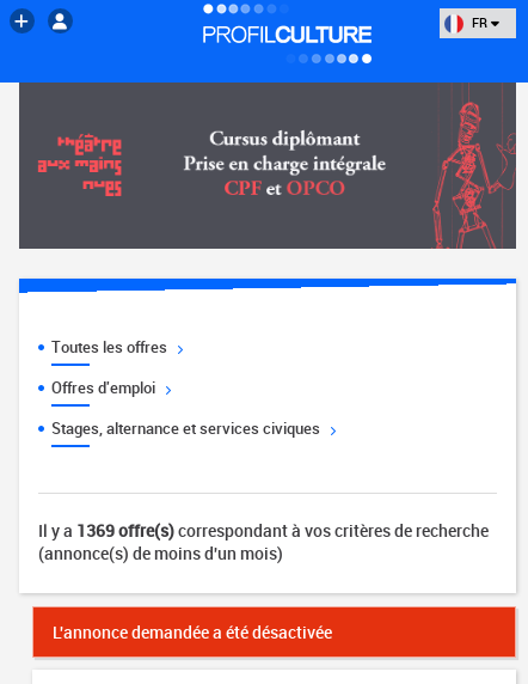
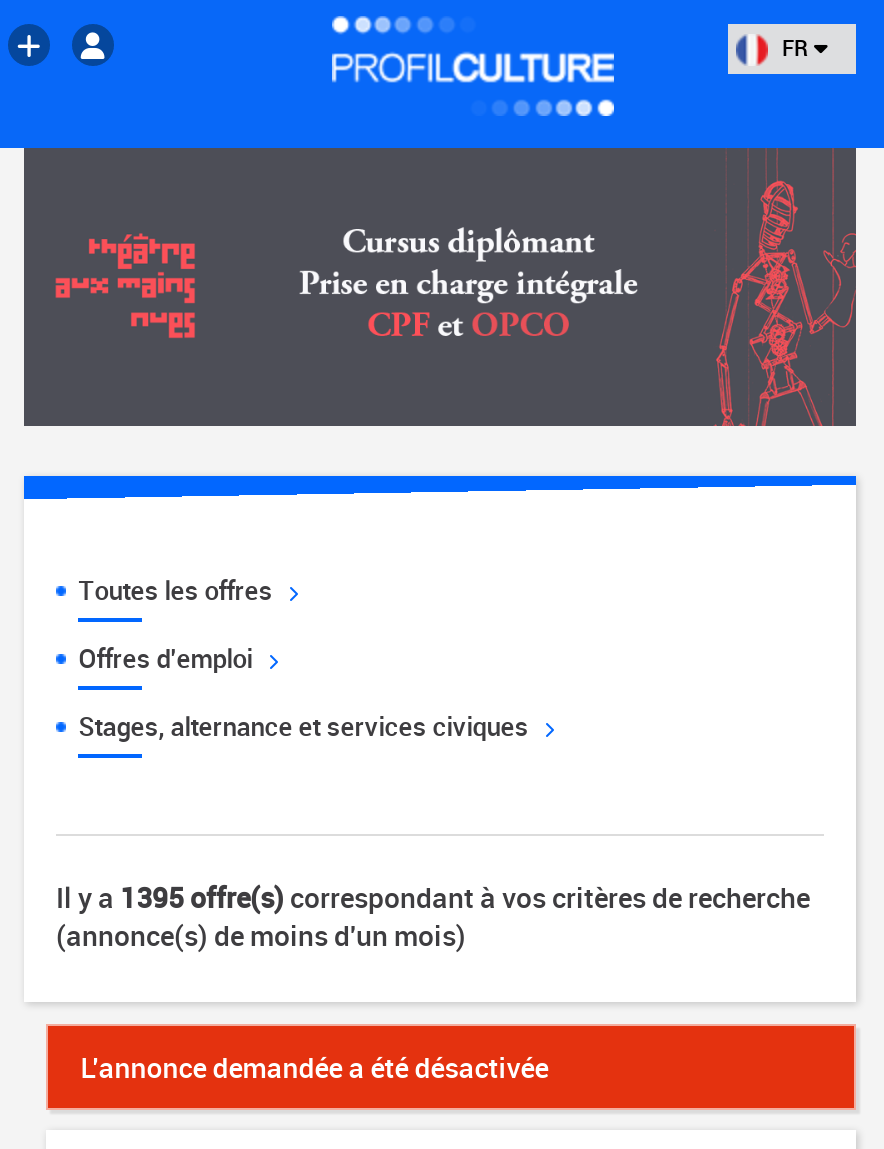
- Il y a 1369 offre(s) correspondant à vos critères de recherche
+ Il y a 1395 offre(s) correspondant à vos critères de recherche
